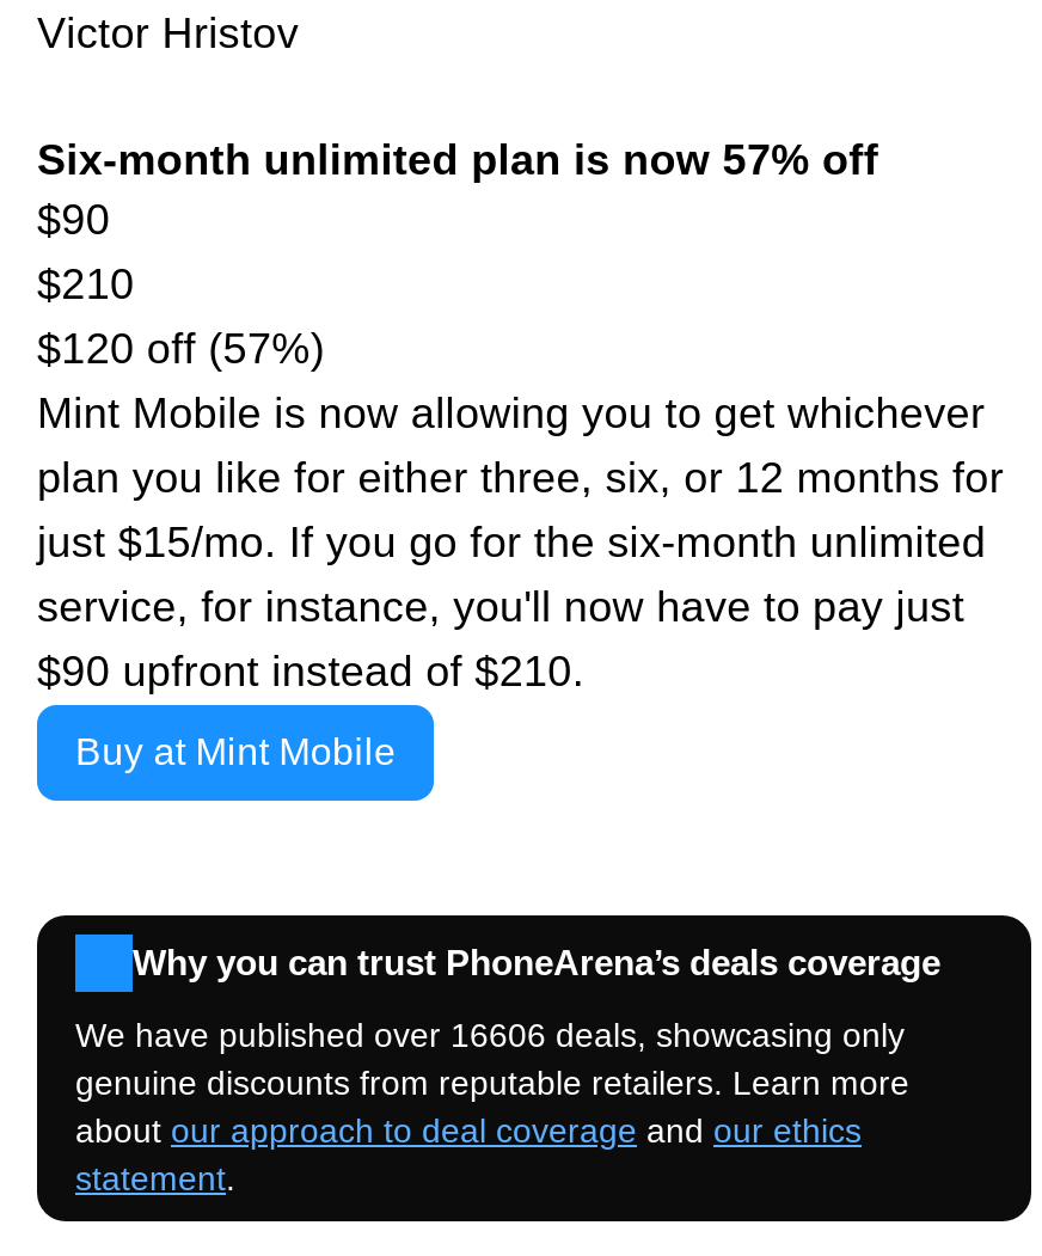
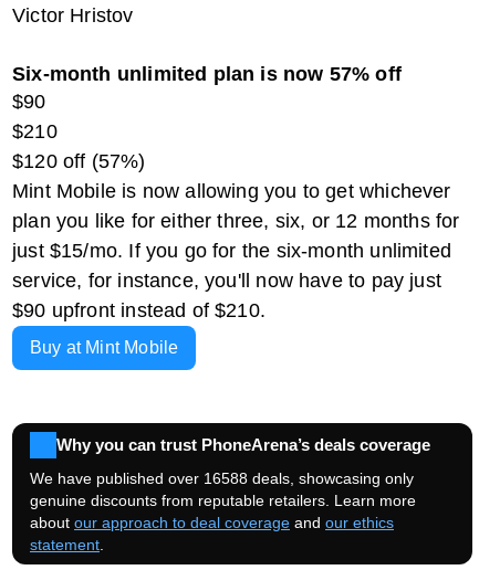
- We have published over 16606 deals, showcasing only
+ We have published over 16588 deals, showcasing only
